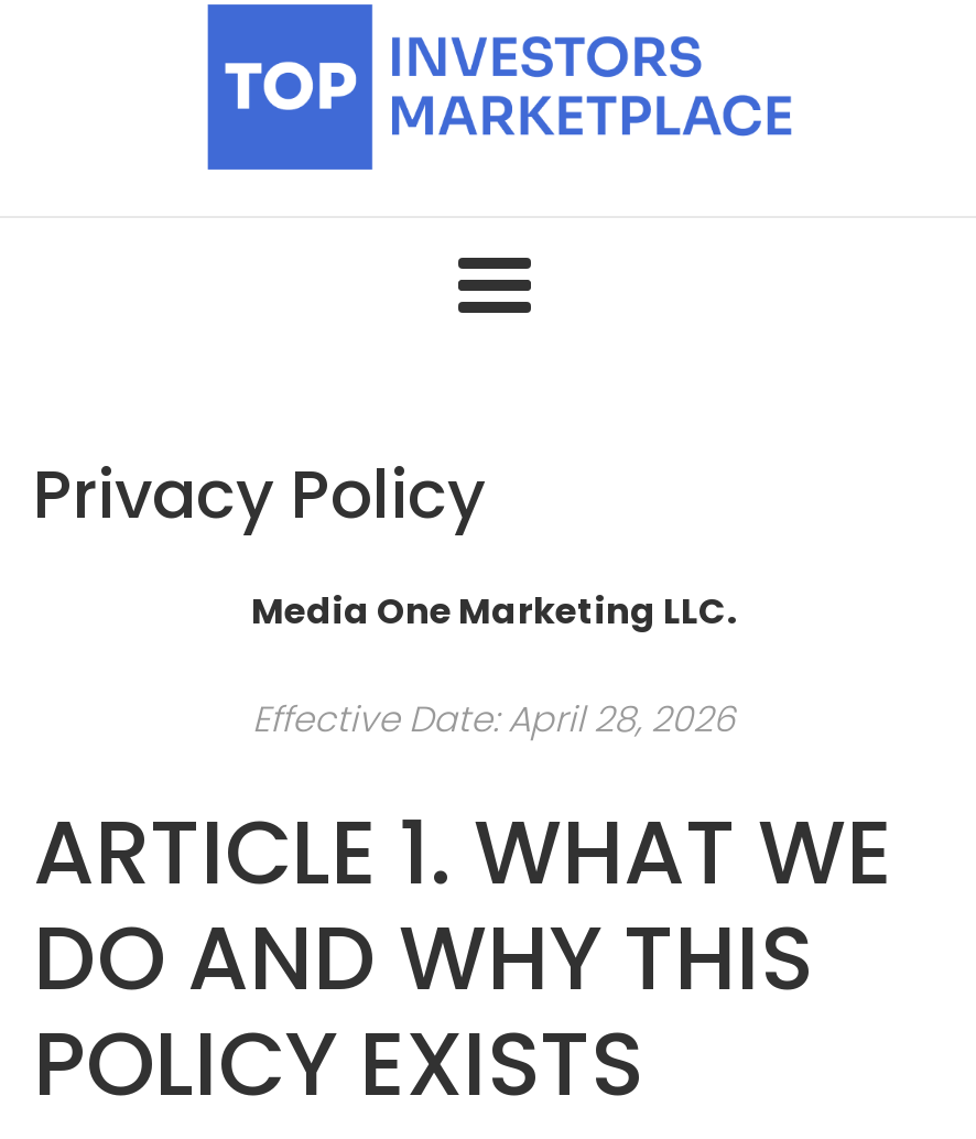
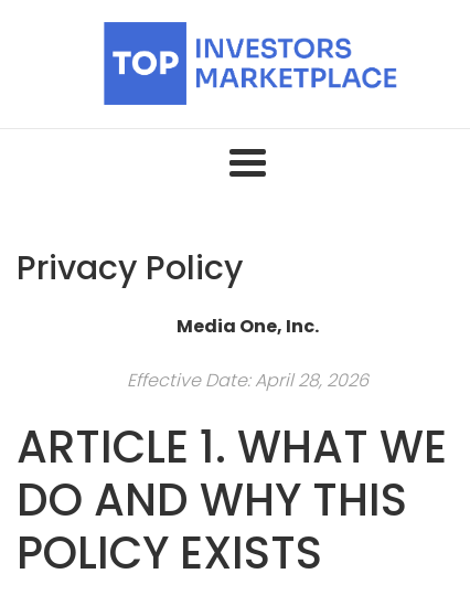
- Media One Marketing LLC.
+ Media One, Inc.
